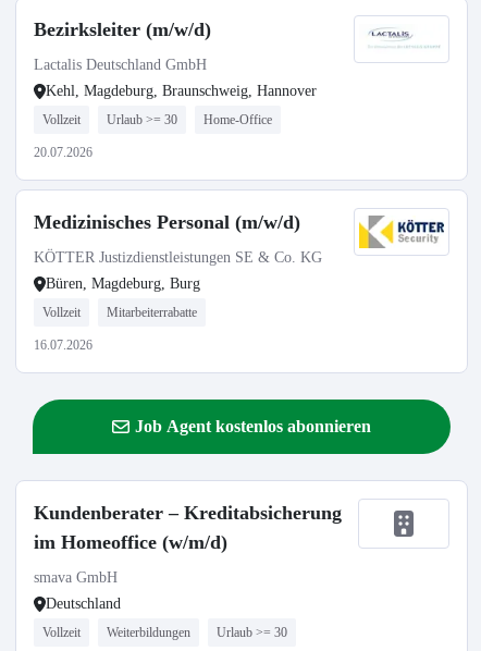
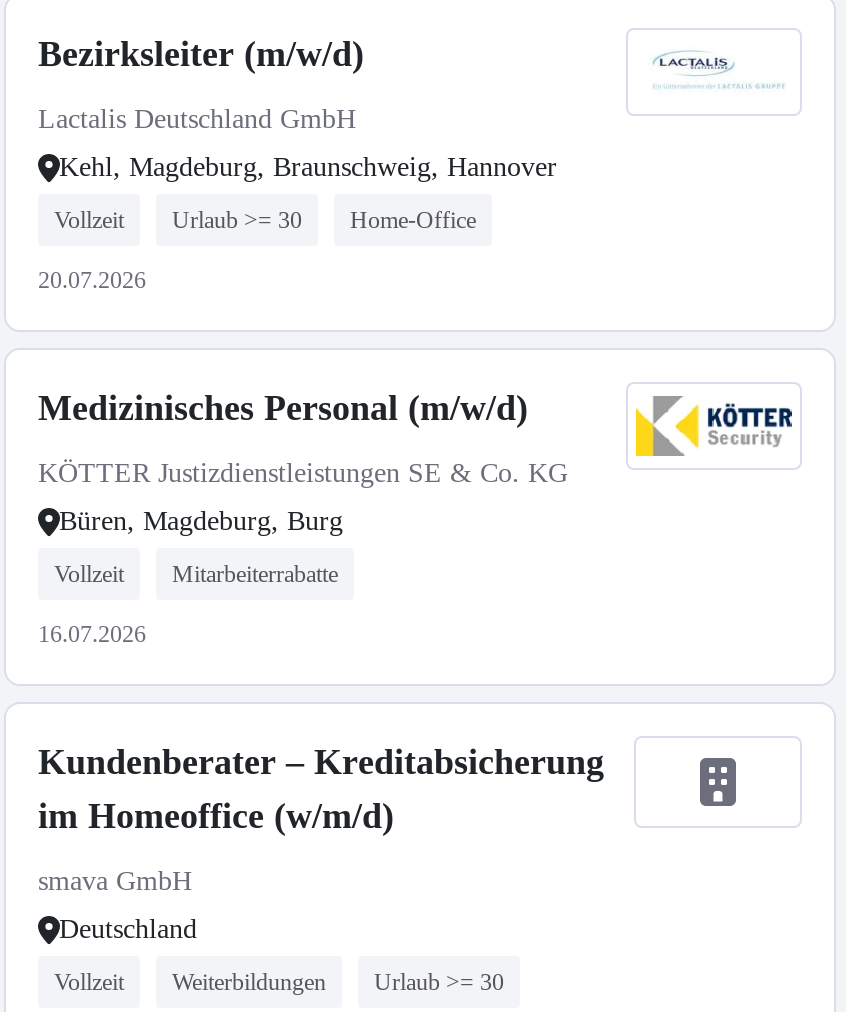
- Job Agent kostenlos abonnieren
